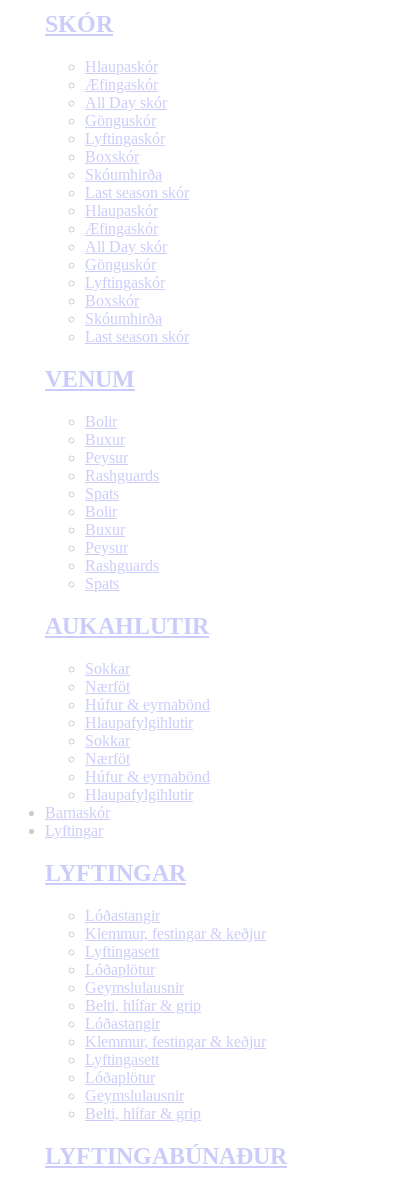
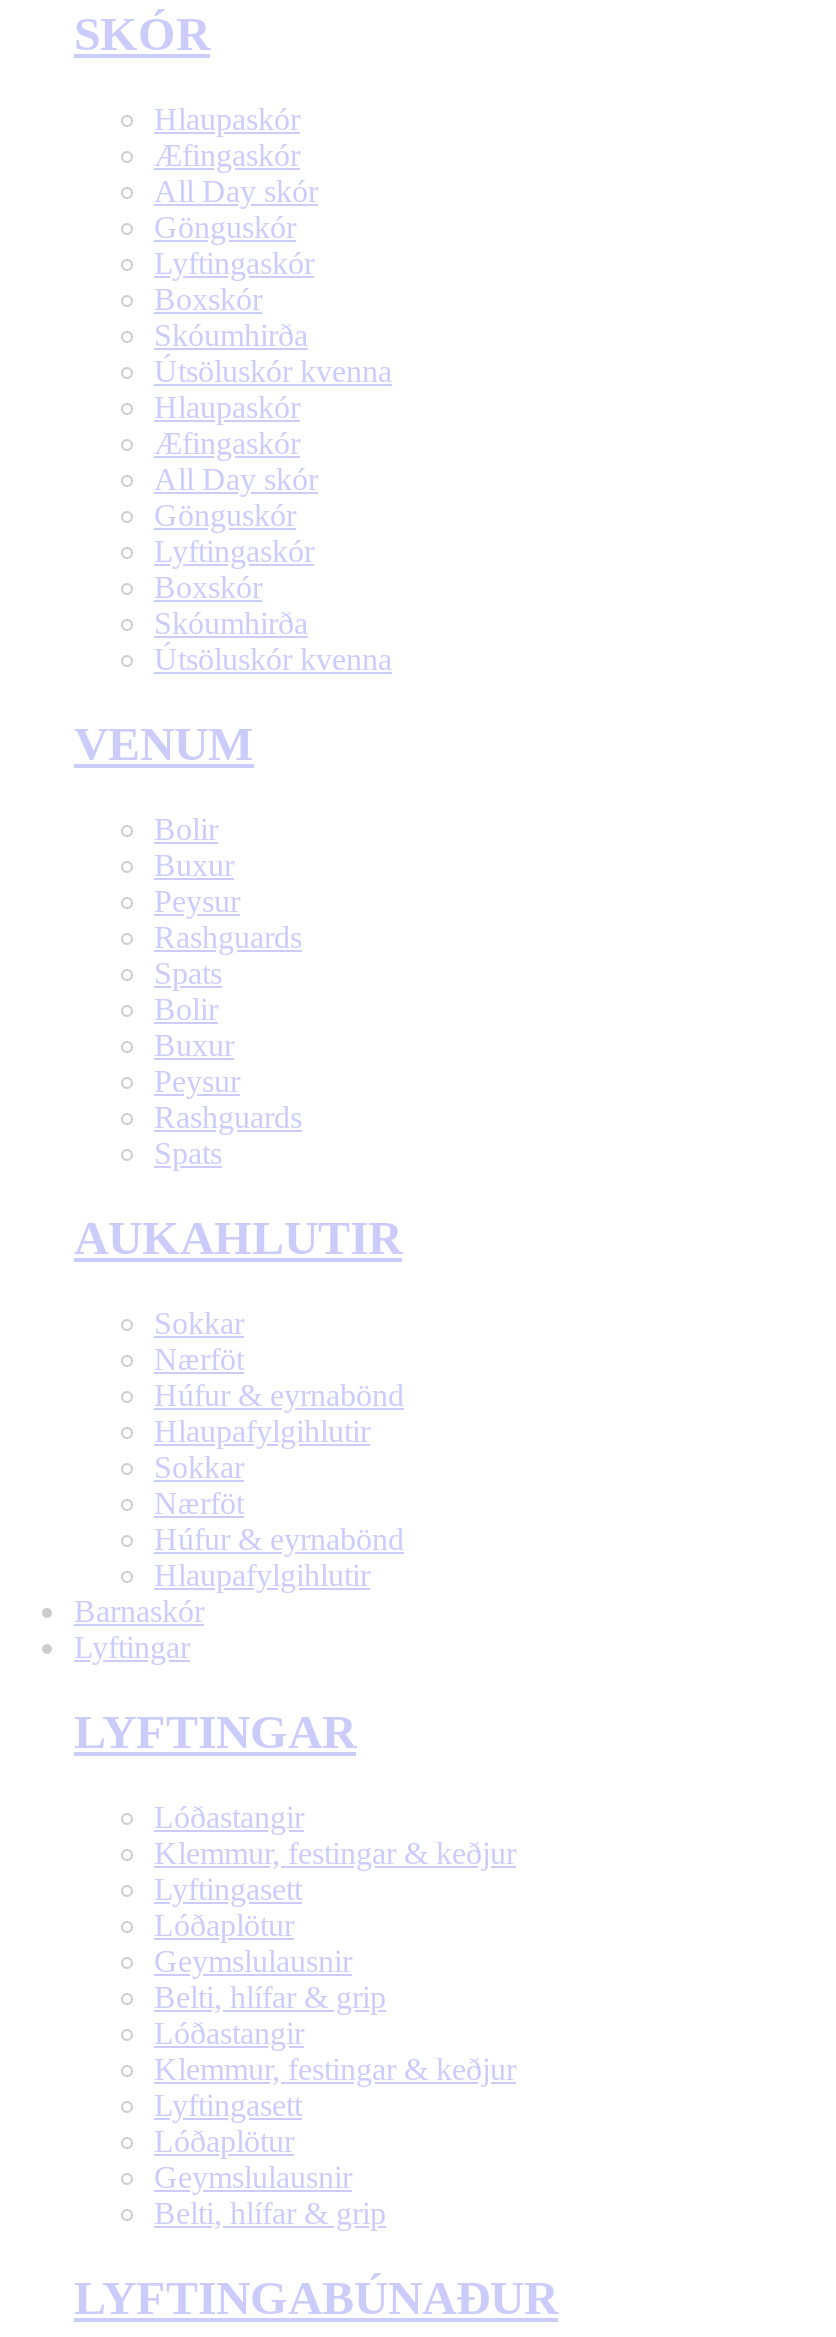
- Last season skór
+ Útsöluskór kvenna

- Last season skór
+ Útsöluskór kvenna
